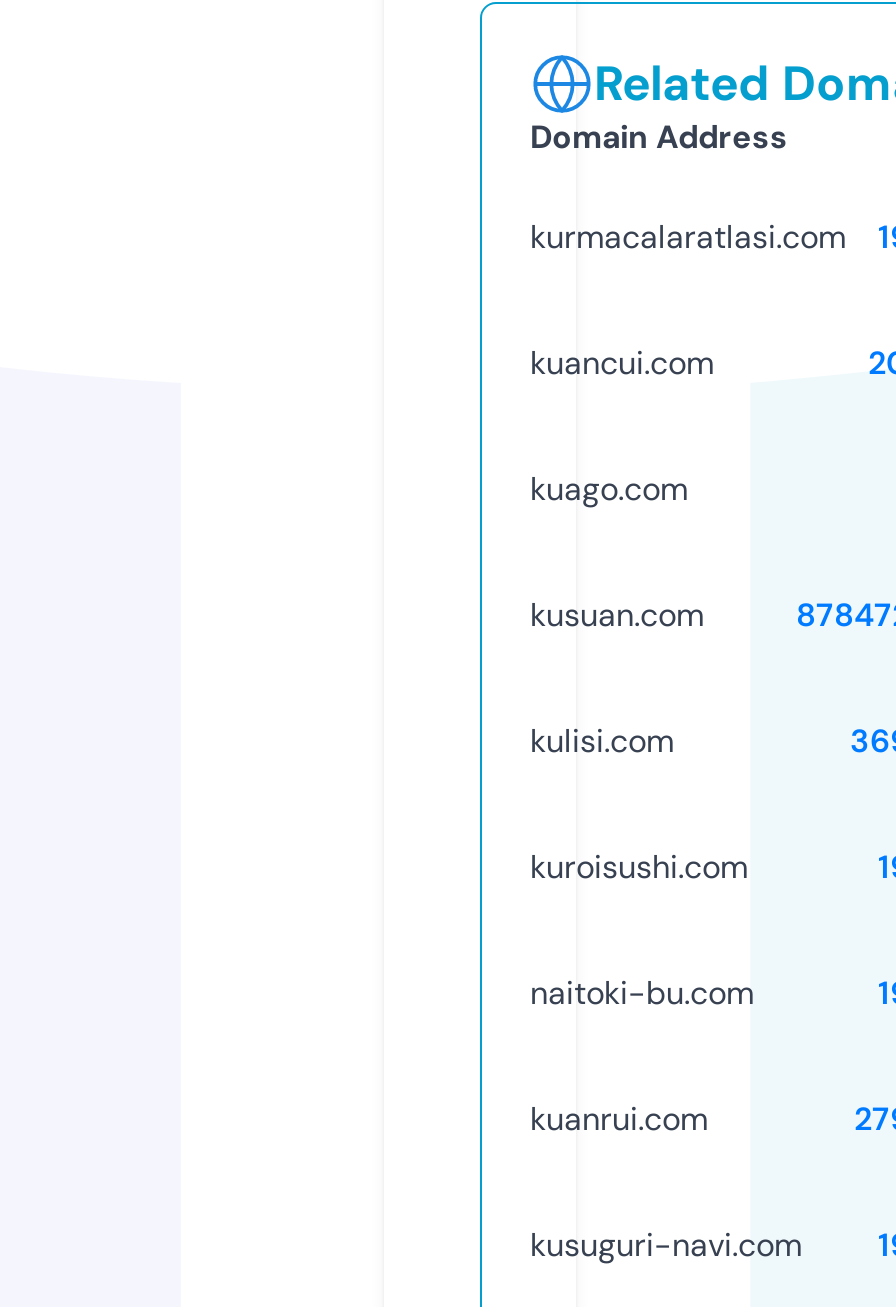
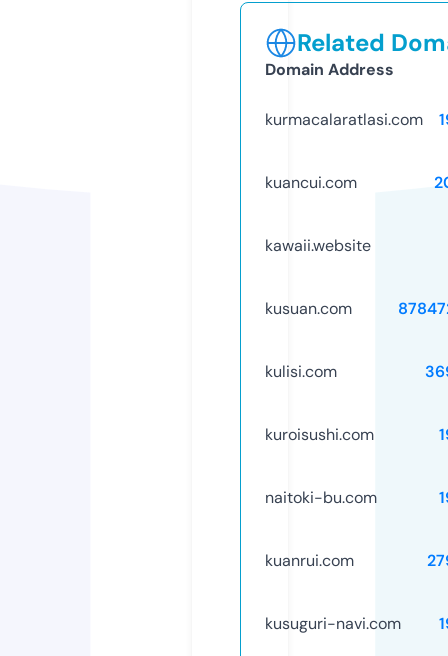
- kuago.com
+ kawaii.website
